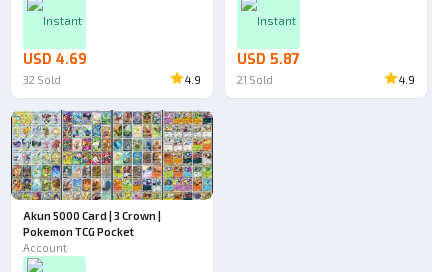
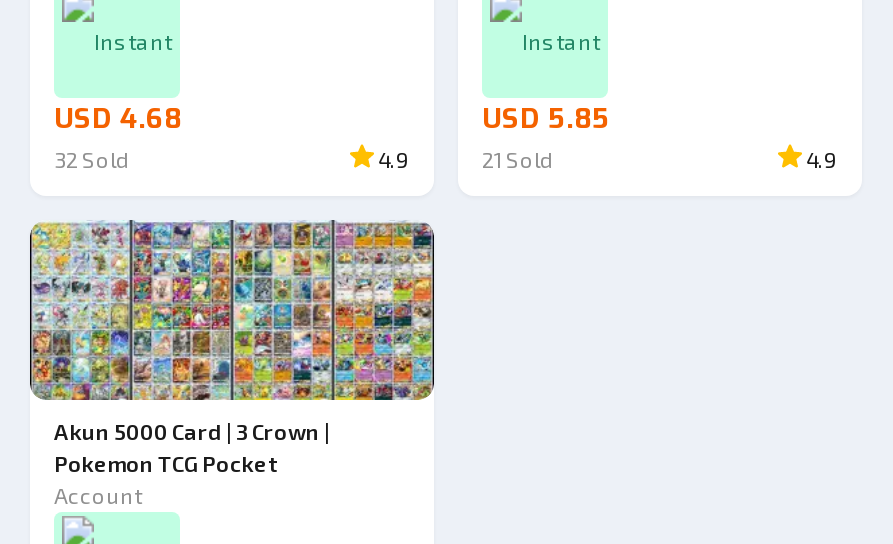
- USD 4.69
+ USD 4.68

- USD 5.87
+ USD 5.85
